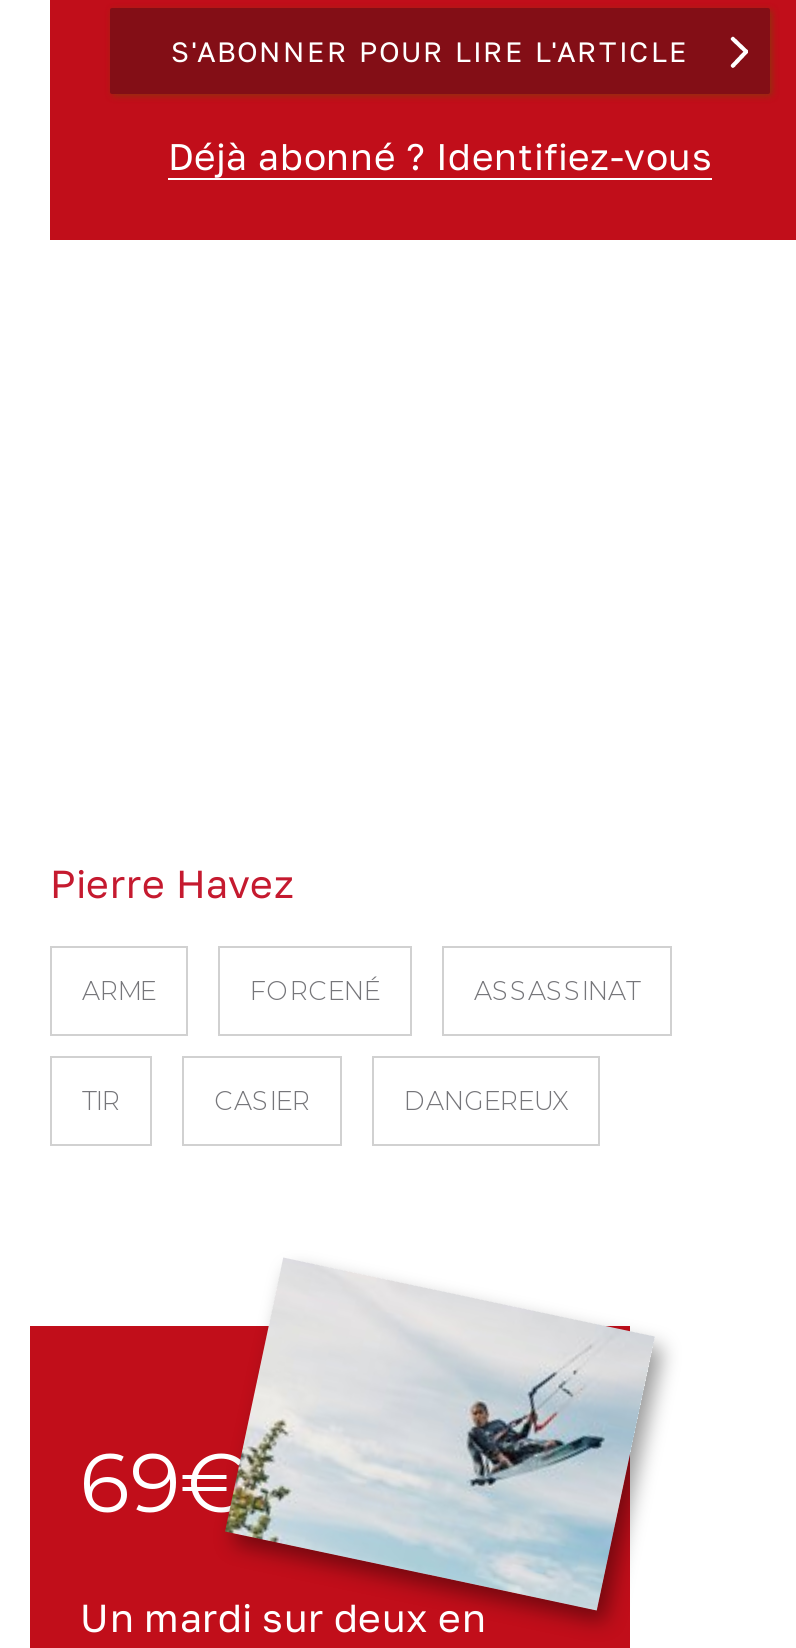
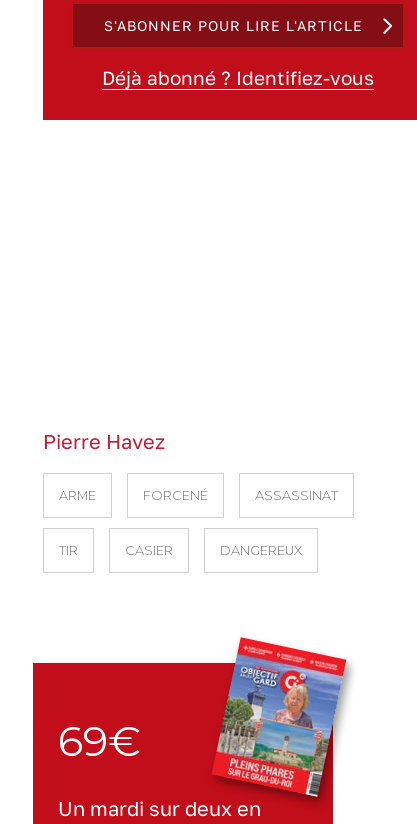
- [image]
+ [image]
